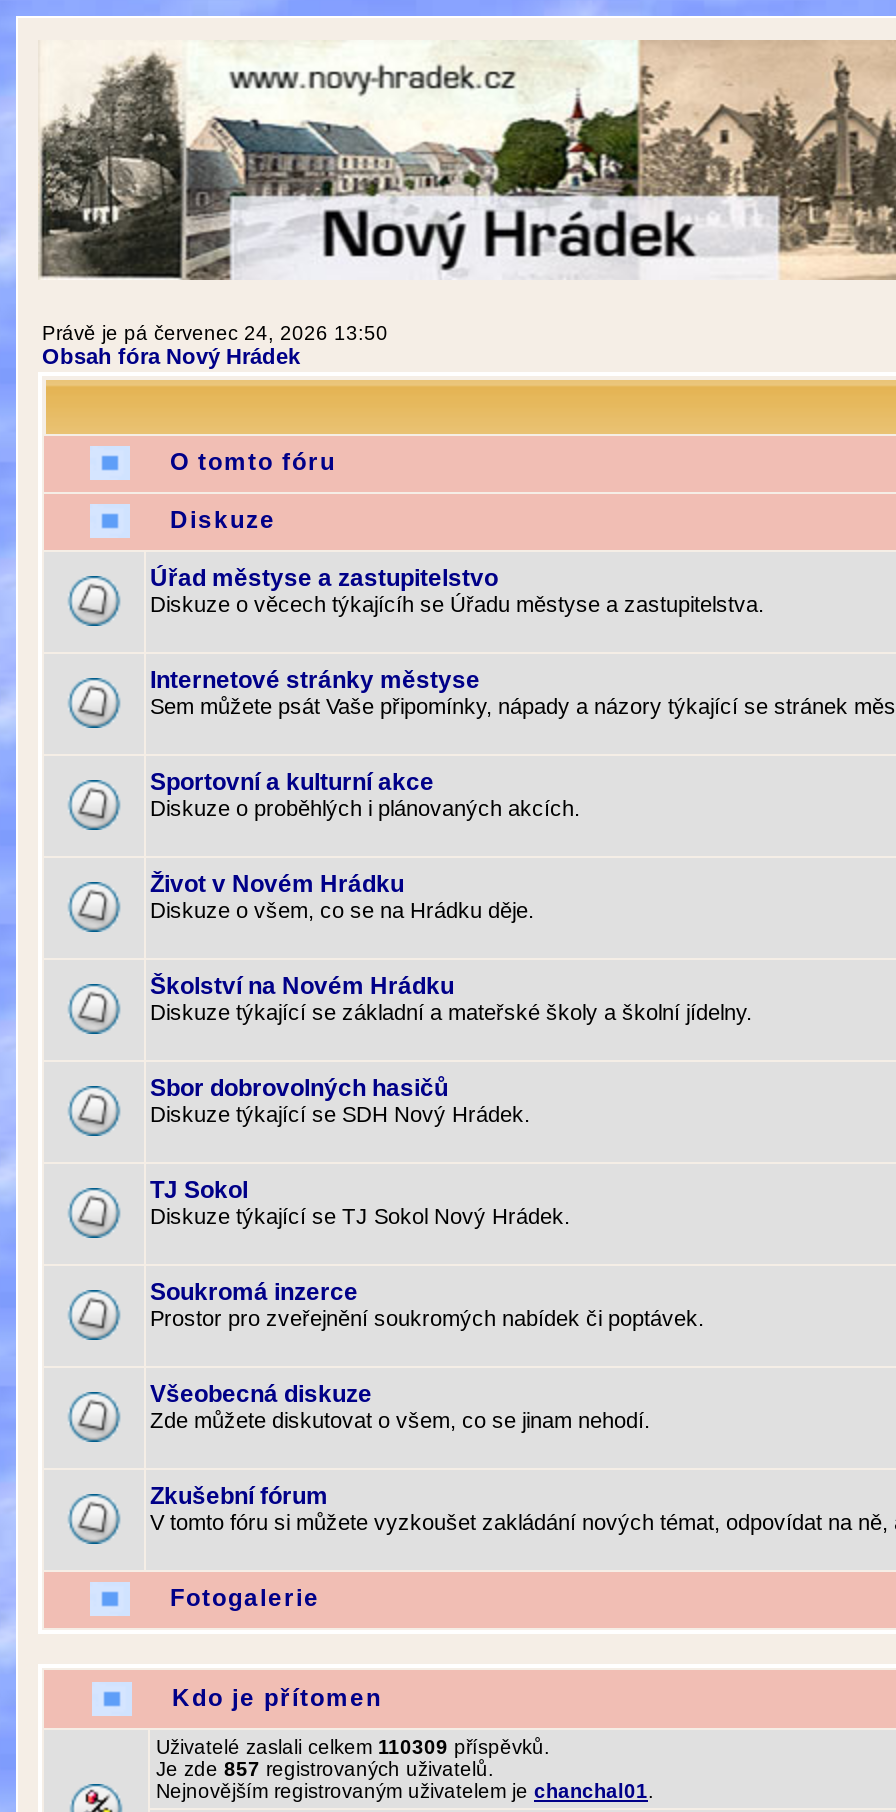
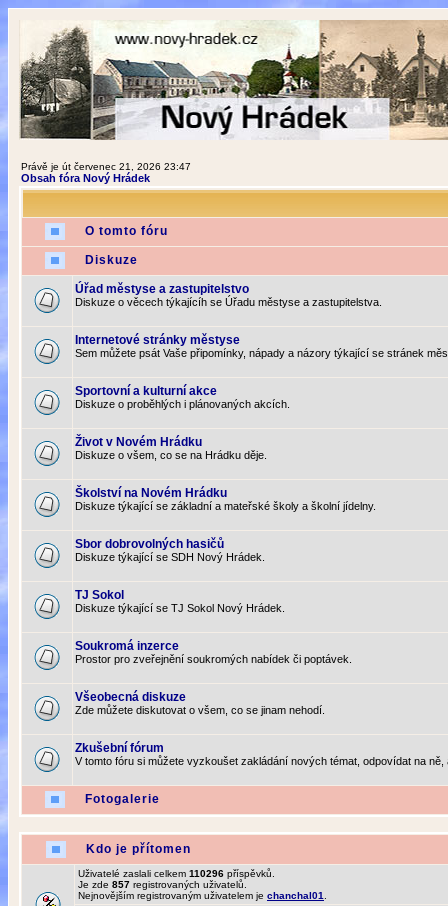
- Právě je pá červenec 24, 2026 13:50
+ Právě je út červenec 21, 2026 23:47

- Uživatelé zaslali celkem 110309 příspěvků.
+ Uživatelé zaslali celkem 110296 příspěvků.
